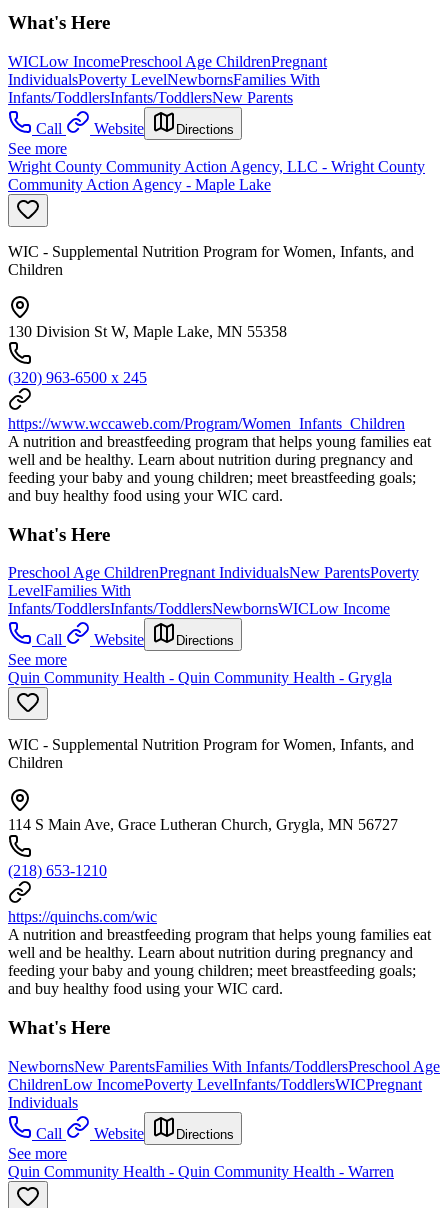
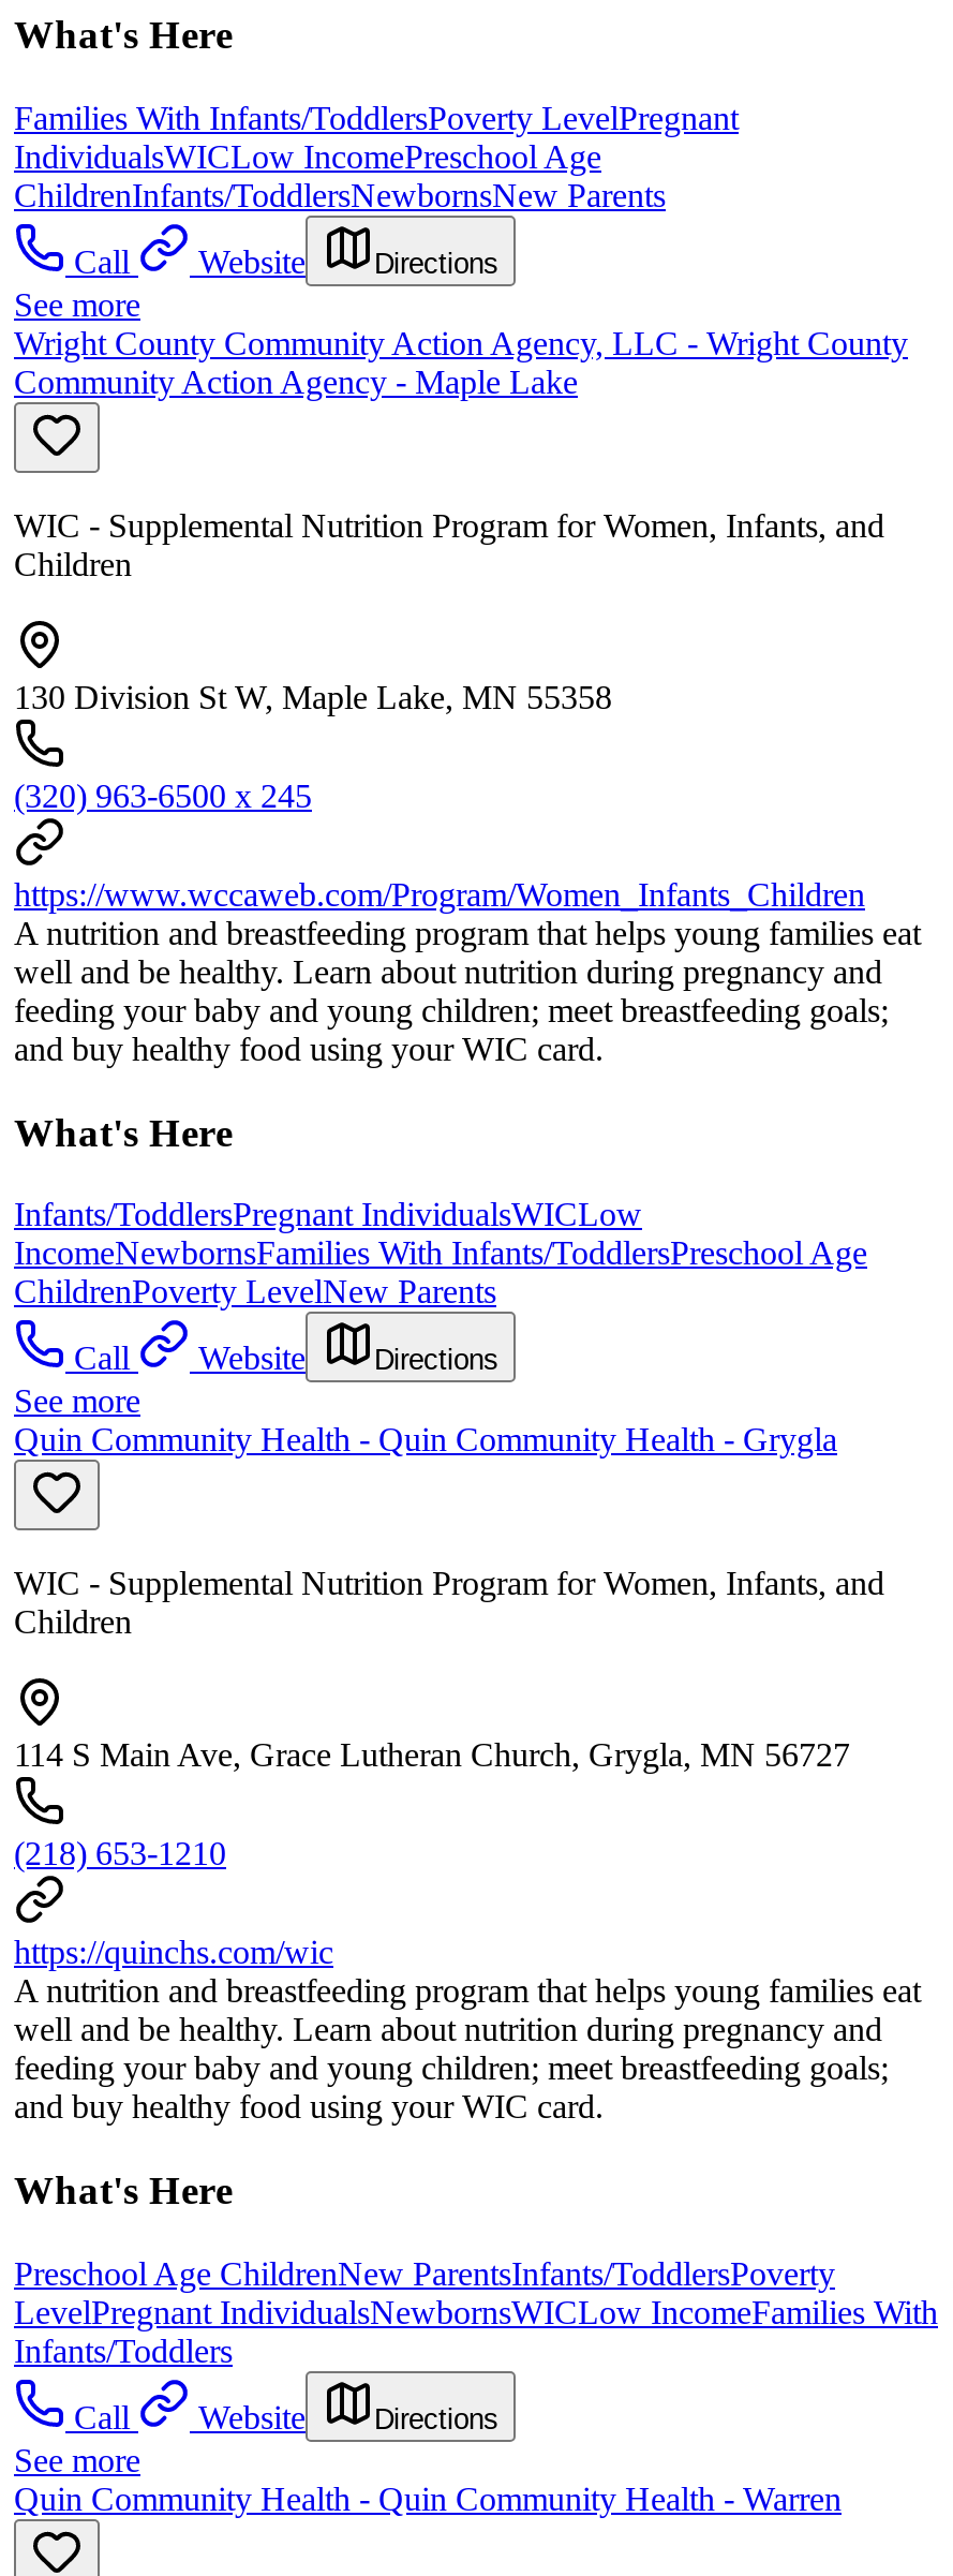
- WICLow IncomePreschool Age ChildrenPregnant
- IndividualsPoverty LevelNewbornsFamilies With
- Infants/ToddlersInfants/ToddlersNew Parents
+ Families With Infants/ToddlersPoverty LevelPregnant
+ IndividualsWICLow IncomePreschool Age
+ ChildrenInfants/ToddlersNewbornsNew Parents

- Preschool Age ChildrenPregnant IndividualsNew ParentsPoverty
- LevelFamilies With
- Infants/ToddlersInfants/ToddlersNewbornsWICLow Income
+ Infants/ToddlersPregnant IndividualsWICLow
+ IncomeNewbornsFamilies With Infants/ToddlersPreschool Age
+ ChildrenPoverty LevelNew Parents

- NewbornsNew ParentsFamilies With Infants/ToddlersPreschool Age
- ChildrenLow IncomePoverty LevelInfants/ToddlersWICPregnant
- Individuals
+ Preschool Age ChildrenNew ParentsInfants/ToddlersPoverty
+ LevelPregnant IndividualsNewbornsWICLow IncomeFamilies With
+ Infants/Toddlers
